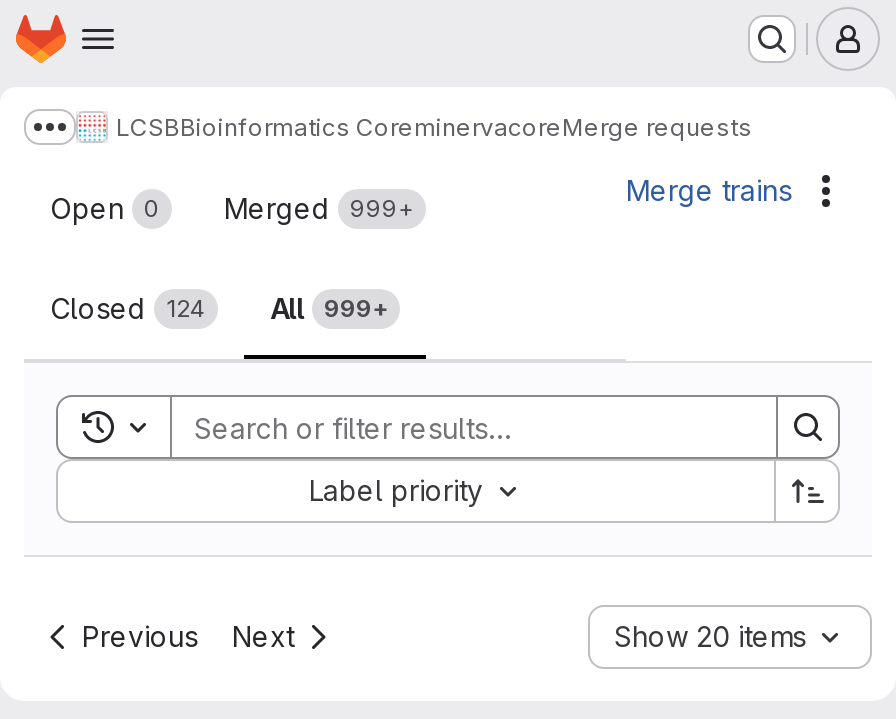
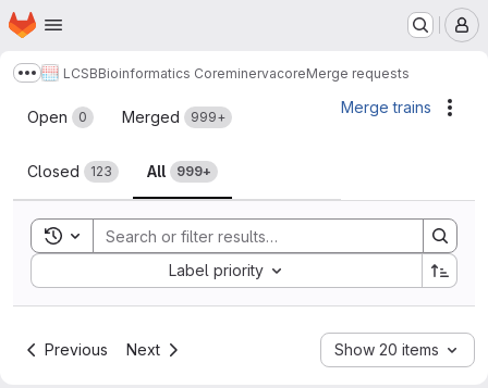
- Closed 124
+ Closed 123
